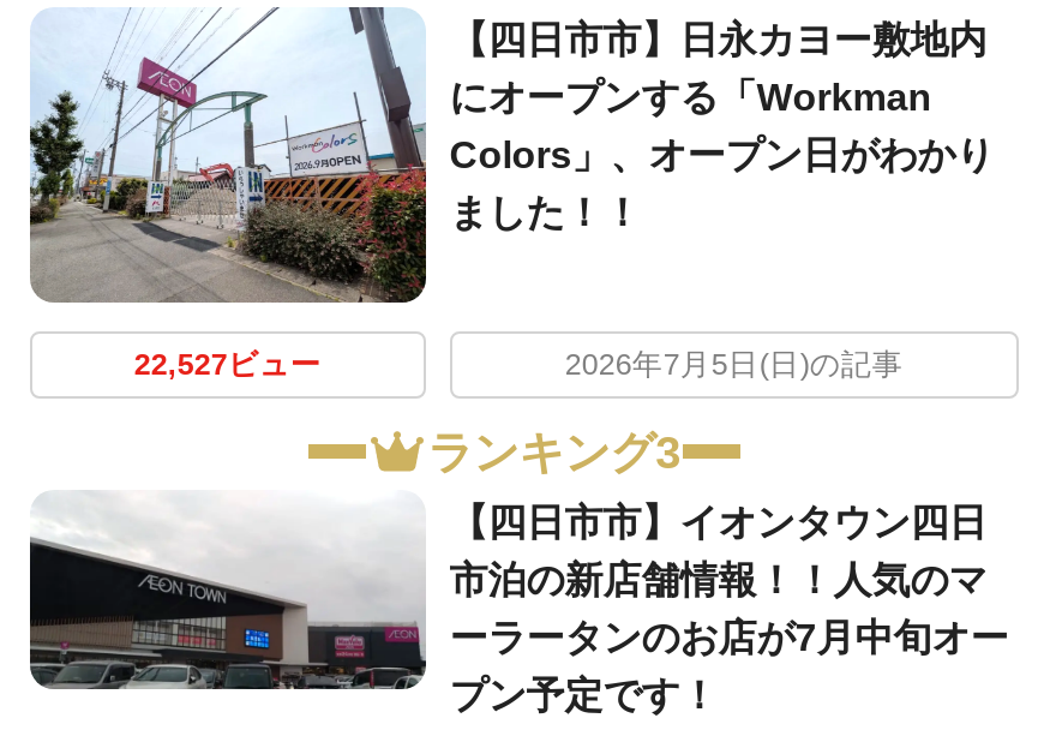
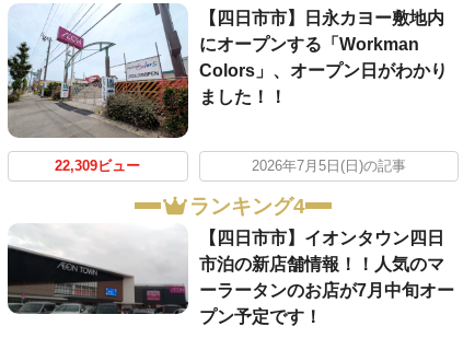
- 22,527ビュー
+ 22,309ビュー

- ランキング3
+ ランキング4
